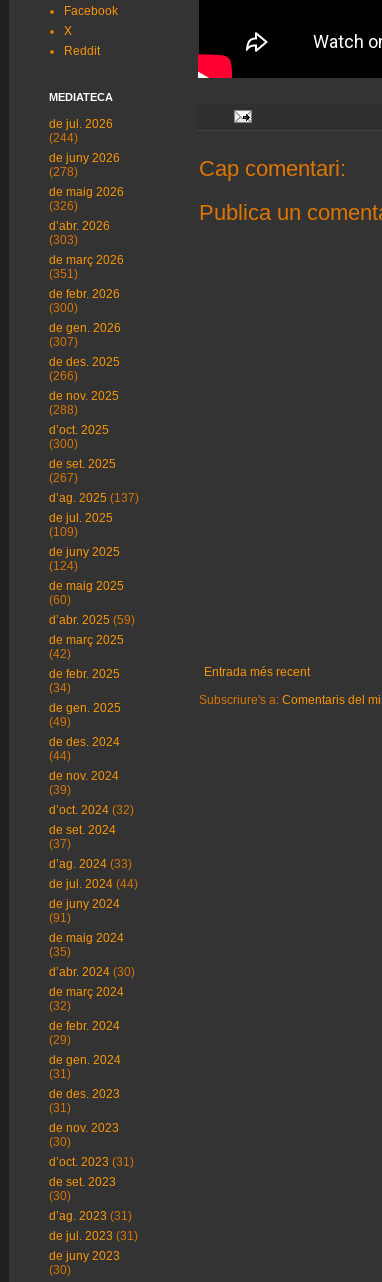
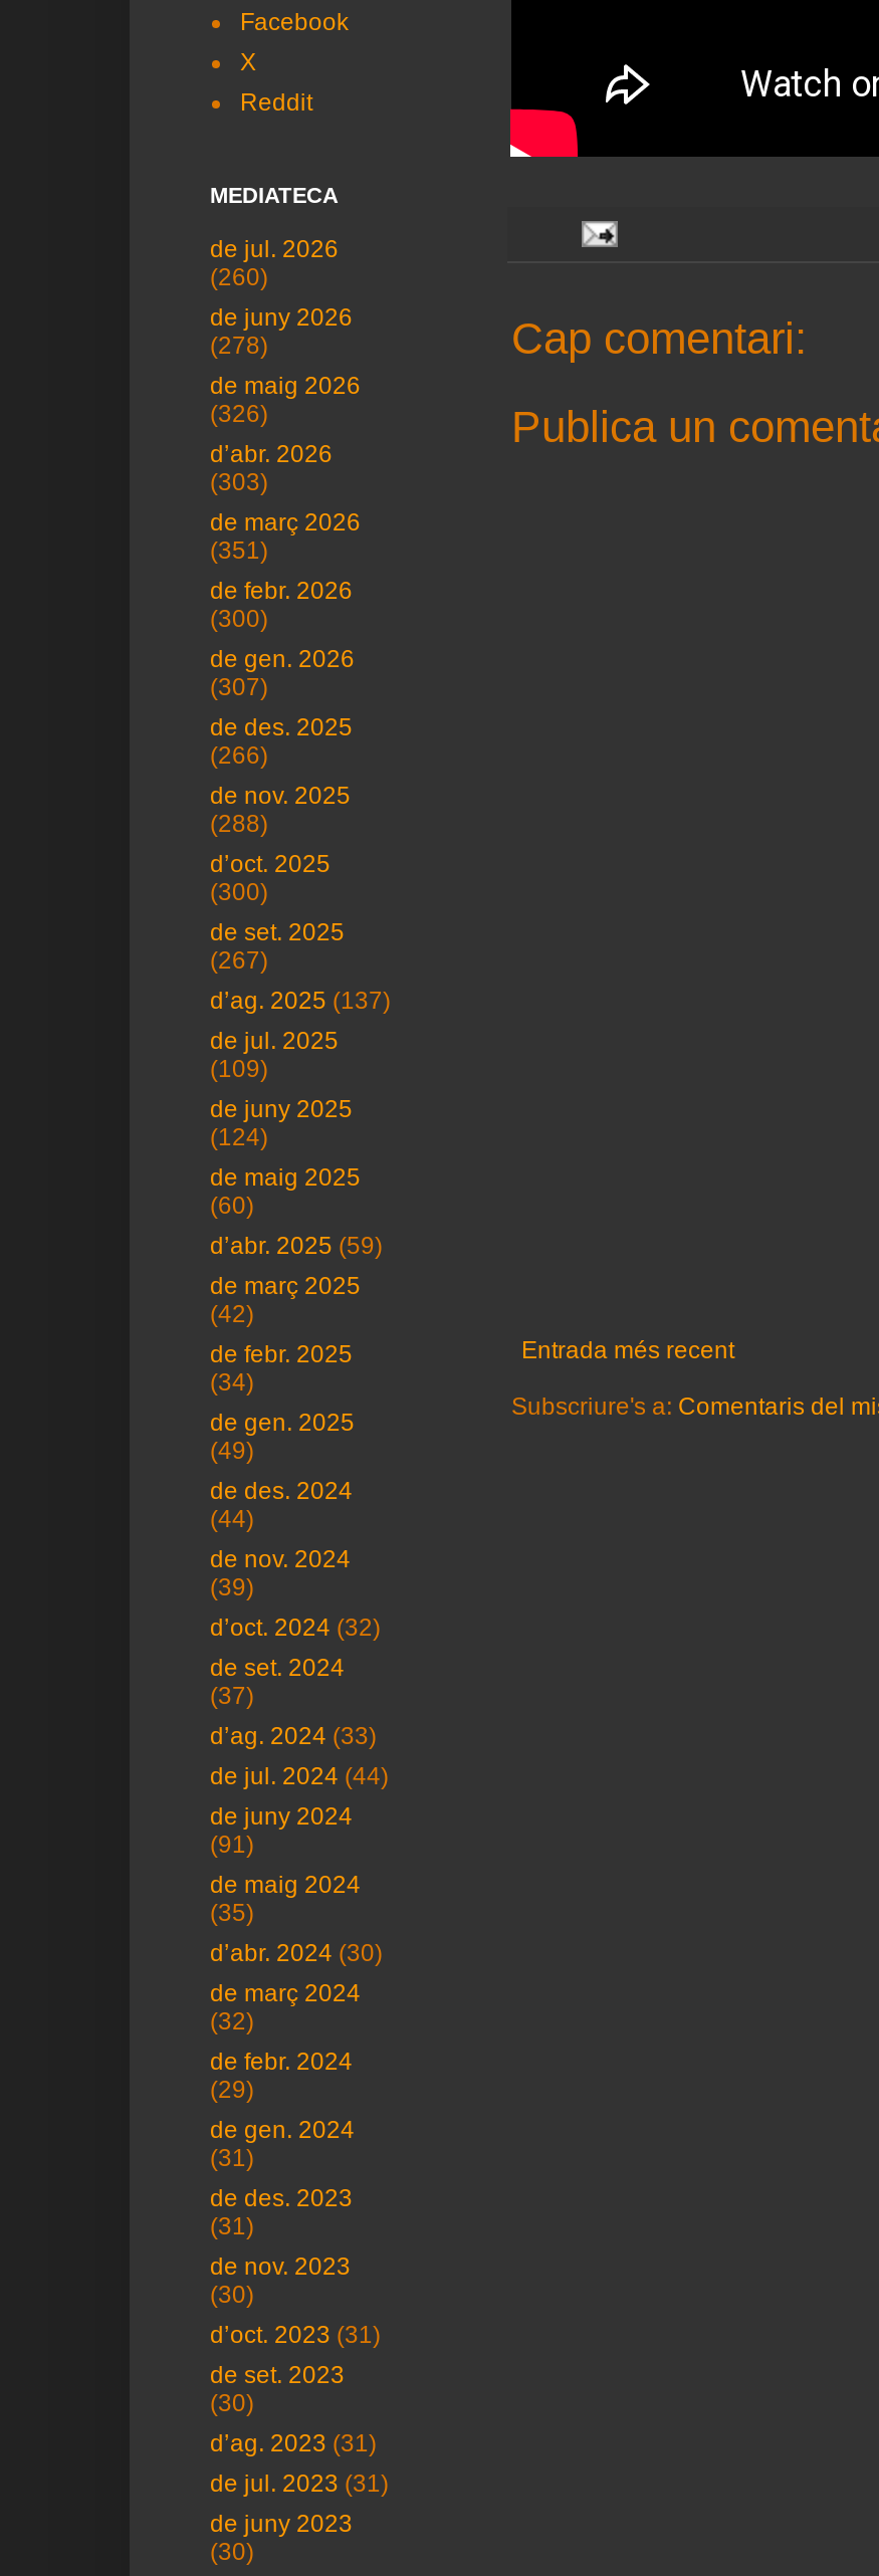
- (244)
+ (260)
